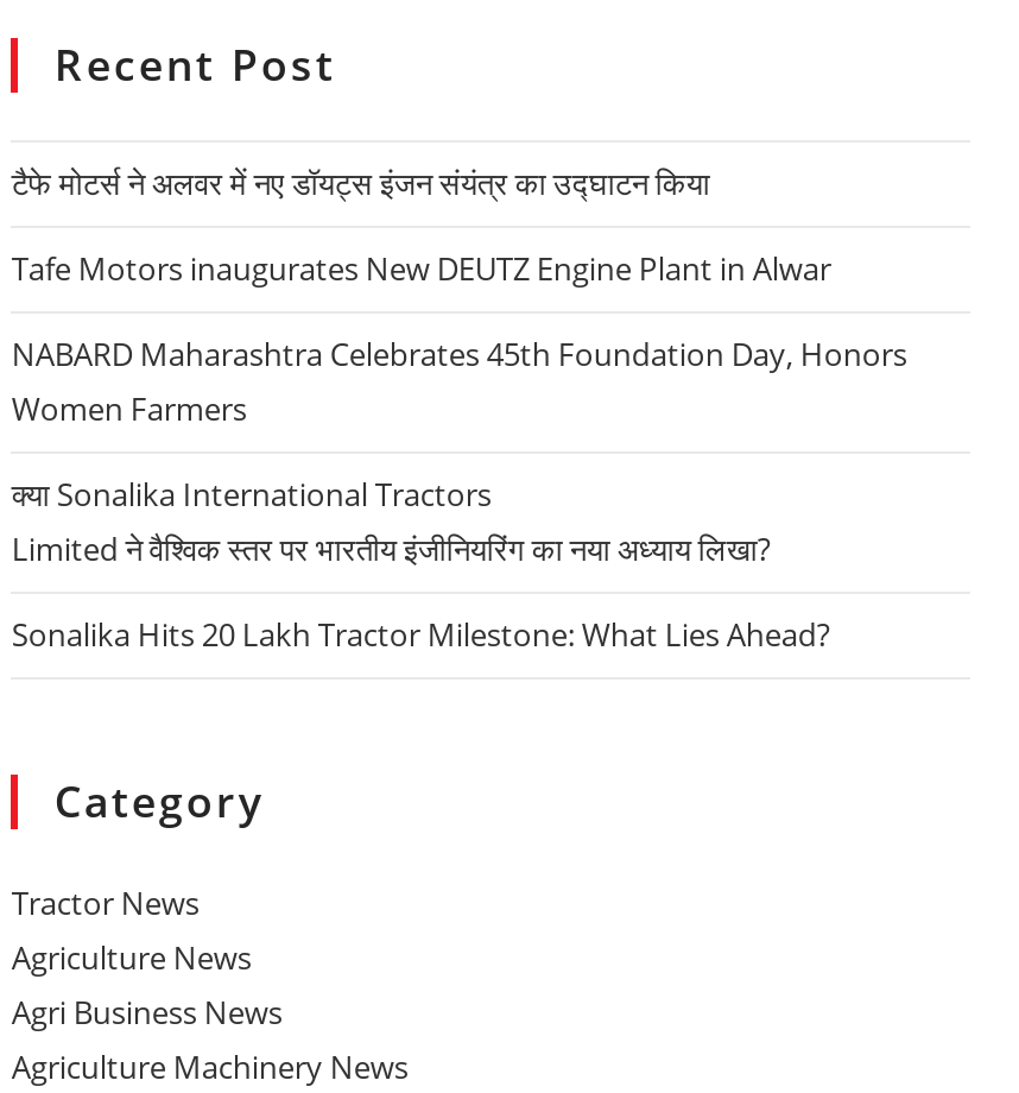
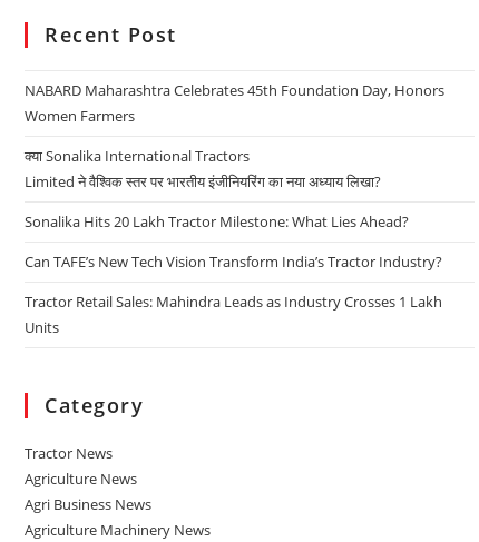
- टैफे मोटर्स ने अलवर में नए डॉयट्स इंजन संयंत्र का उद्घाटन किया
- Tafe Motors inaugurates New DEUTZ Engine Plant in Alwar

moved up: NABARD Maharashtra Celebrates 45th Foundation Day, Honors | Women Farmers | क्या Sonalika International Tractors | Limited ने वैश्विक स्तर पर भारतीय इंजीनियरिंग का नया अध्याय लिखा? | Sonalika Hits 20 Lakh Tractor Milestone: What Lies Ahead?

+ Can TAFE’s New Tech Vision Transform India’s Tractor Industry?
+ Tractor Retail Sales: Mahindra Leads as Industry Crosses 1 Lakh
+ Units
